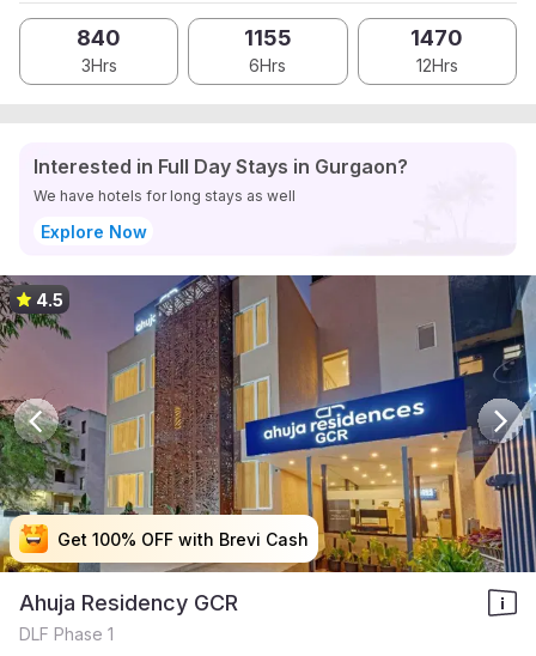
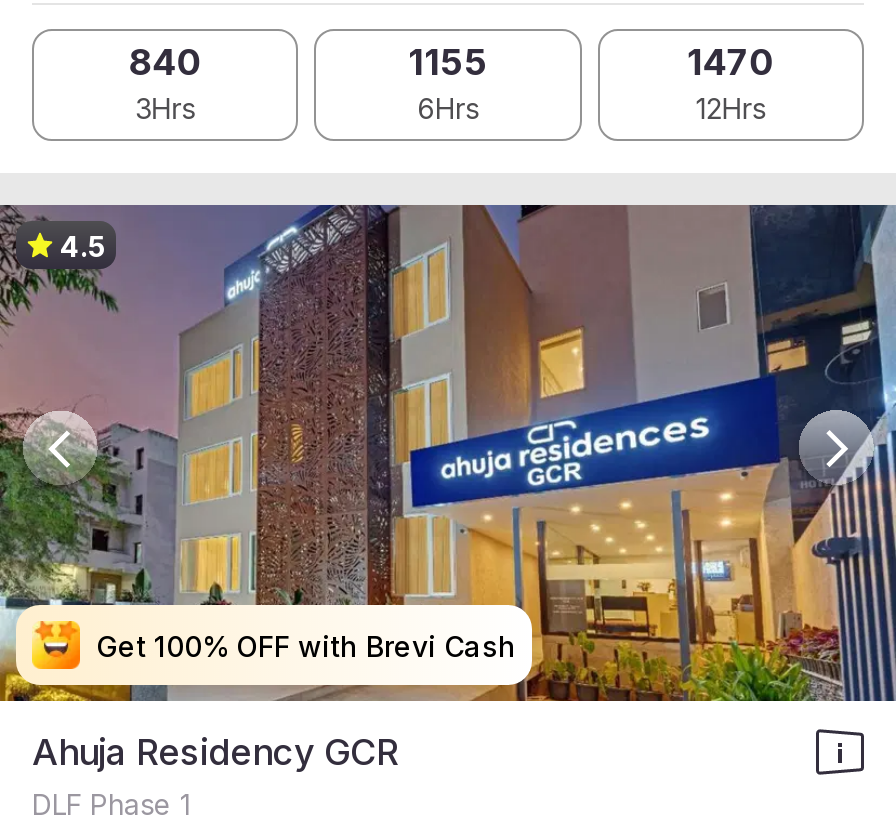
- Interested in Full Day Stays in Gurgaon?
- We have hotels for long stays as well
- Explore Now
